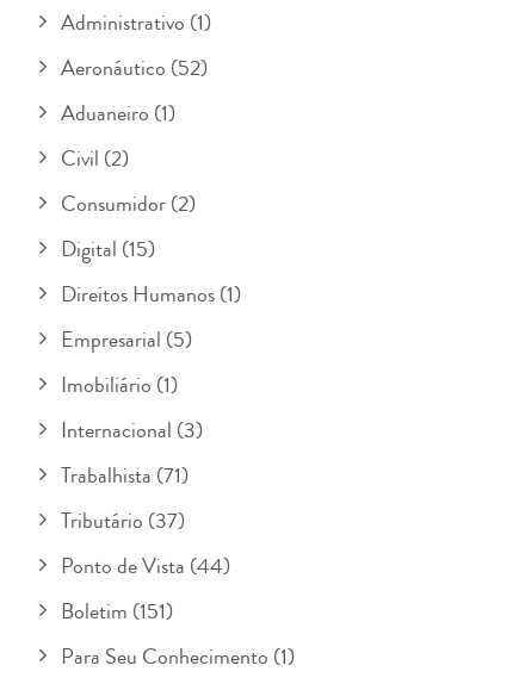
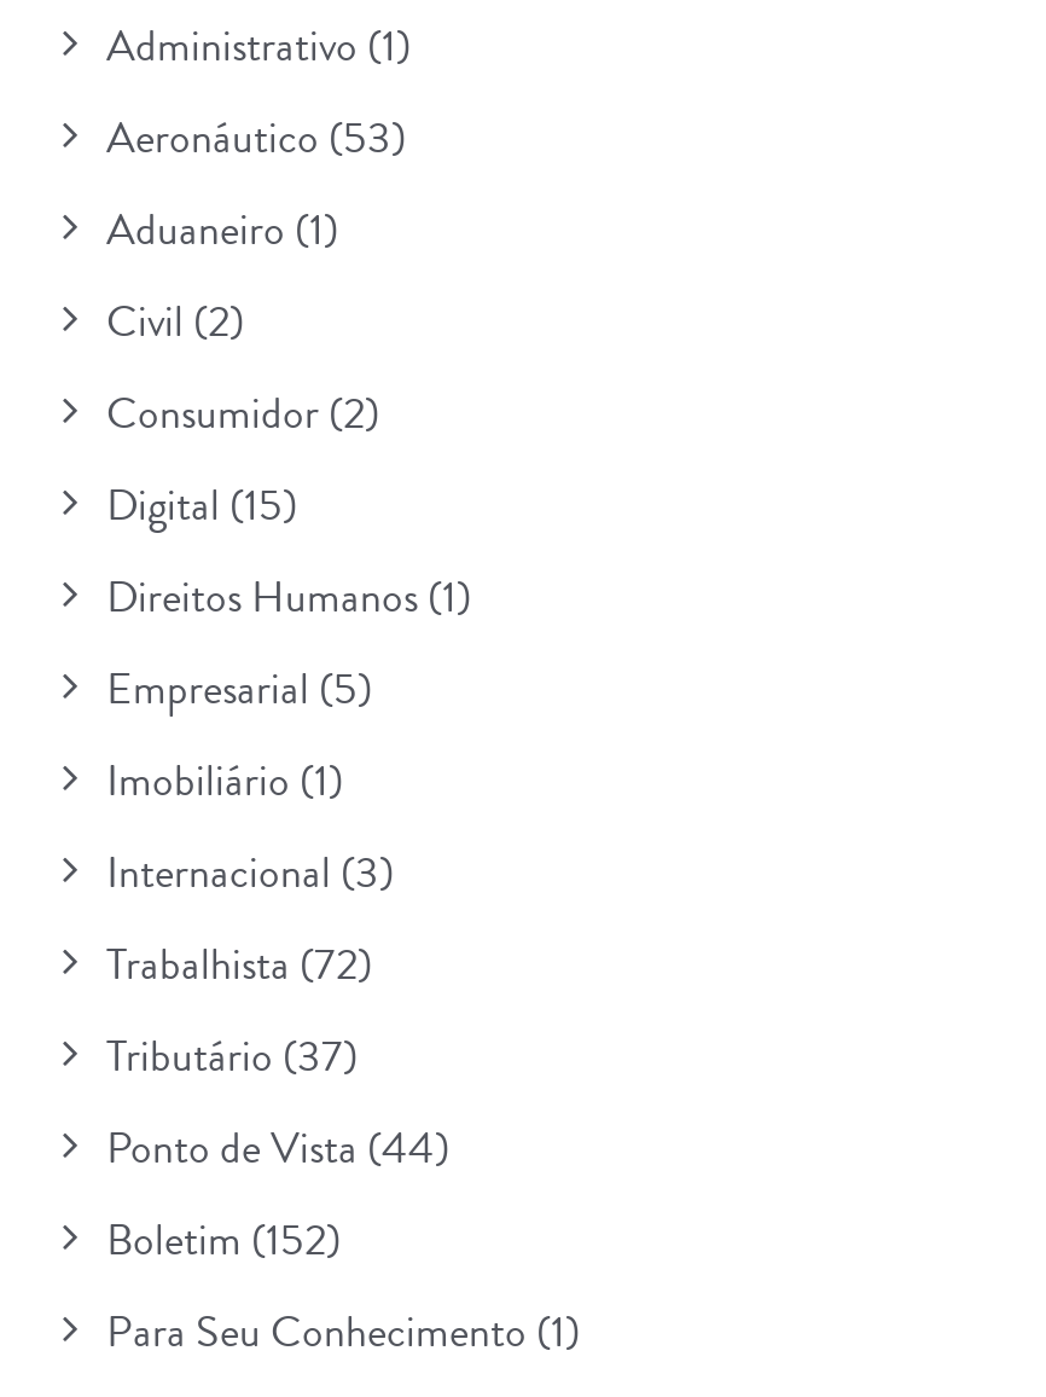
- Aeronáutico (52)
+ Aeronáutico (53)

- Trabalhista (71)
+ Trabalhista (72)

- Boletim (151)
+ Boletim (152)
